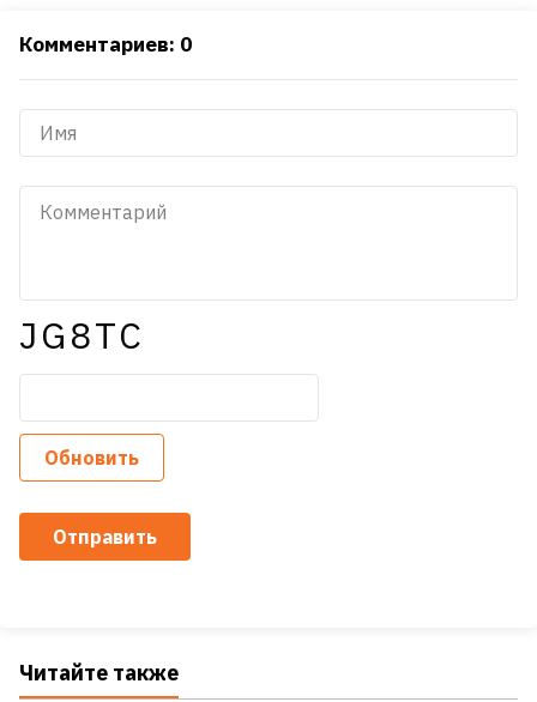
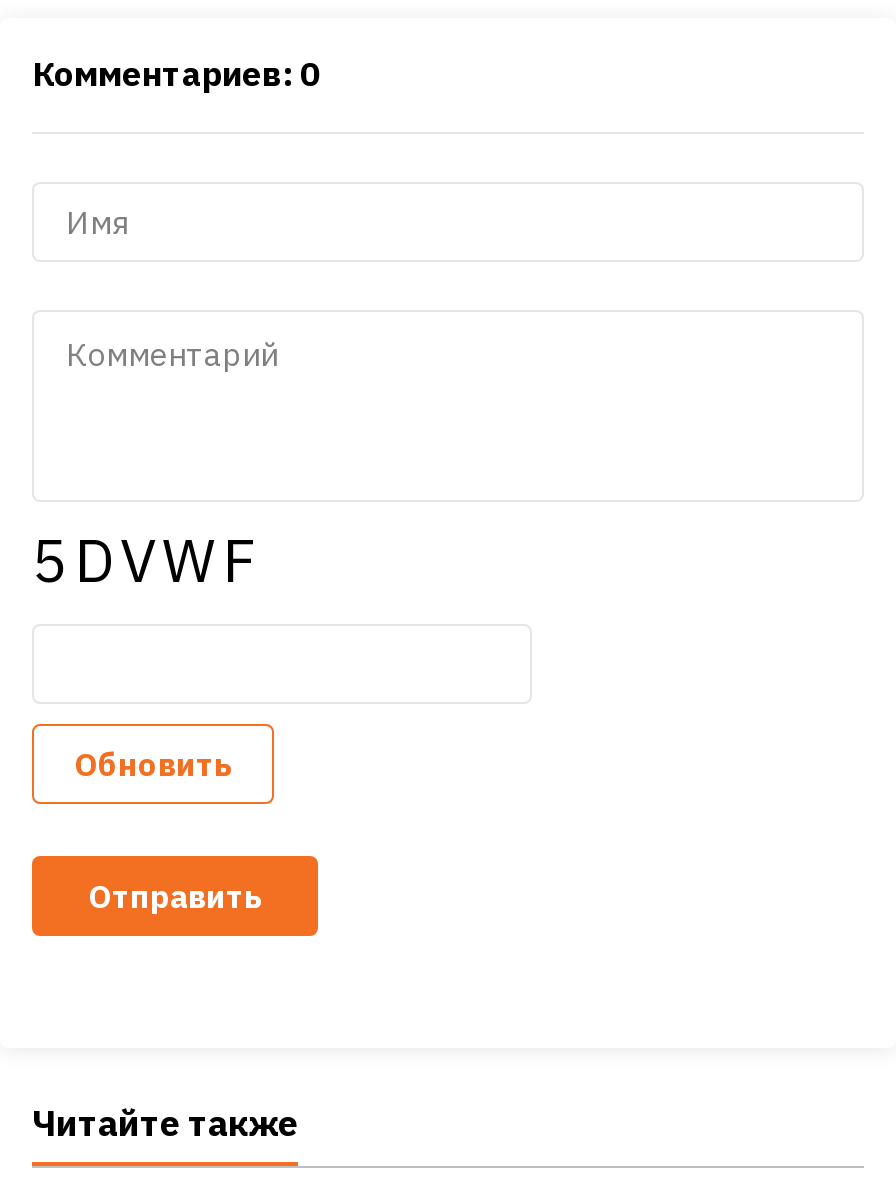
- JG8TC
+ 5DVWF
